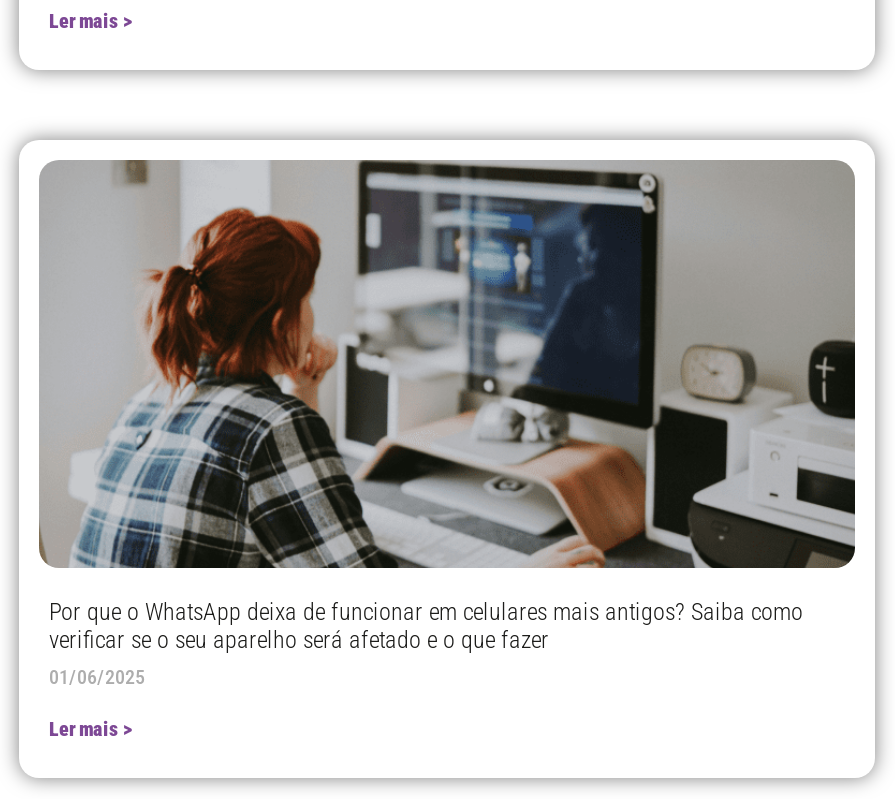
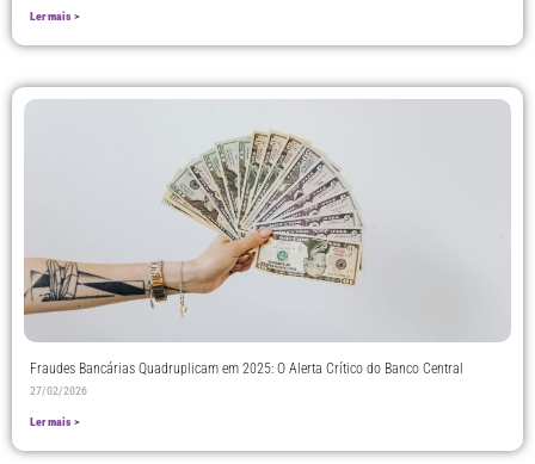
- [image]
- Por que o WhatsApp deixa de funcionar em celulares mais antigos? Saiba como
- verificar se o seu aparelho será afetado e o que fazer
- 01/06/2025
+ [image]
+ Fraudes Bancárias Quadruplicam em 2025: O Alerta Crítico do Banco Central
+ 27/02/2026
